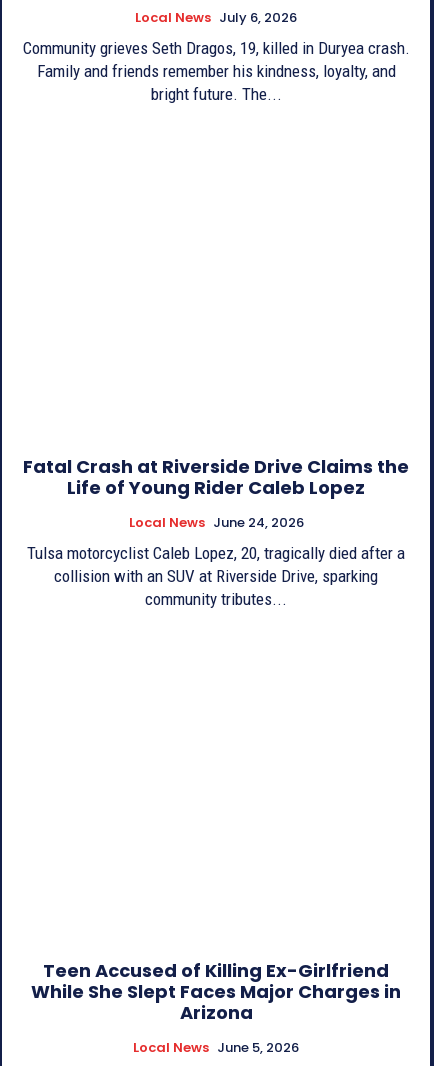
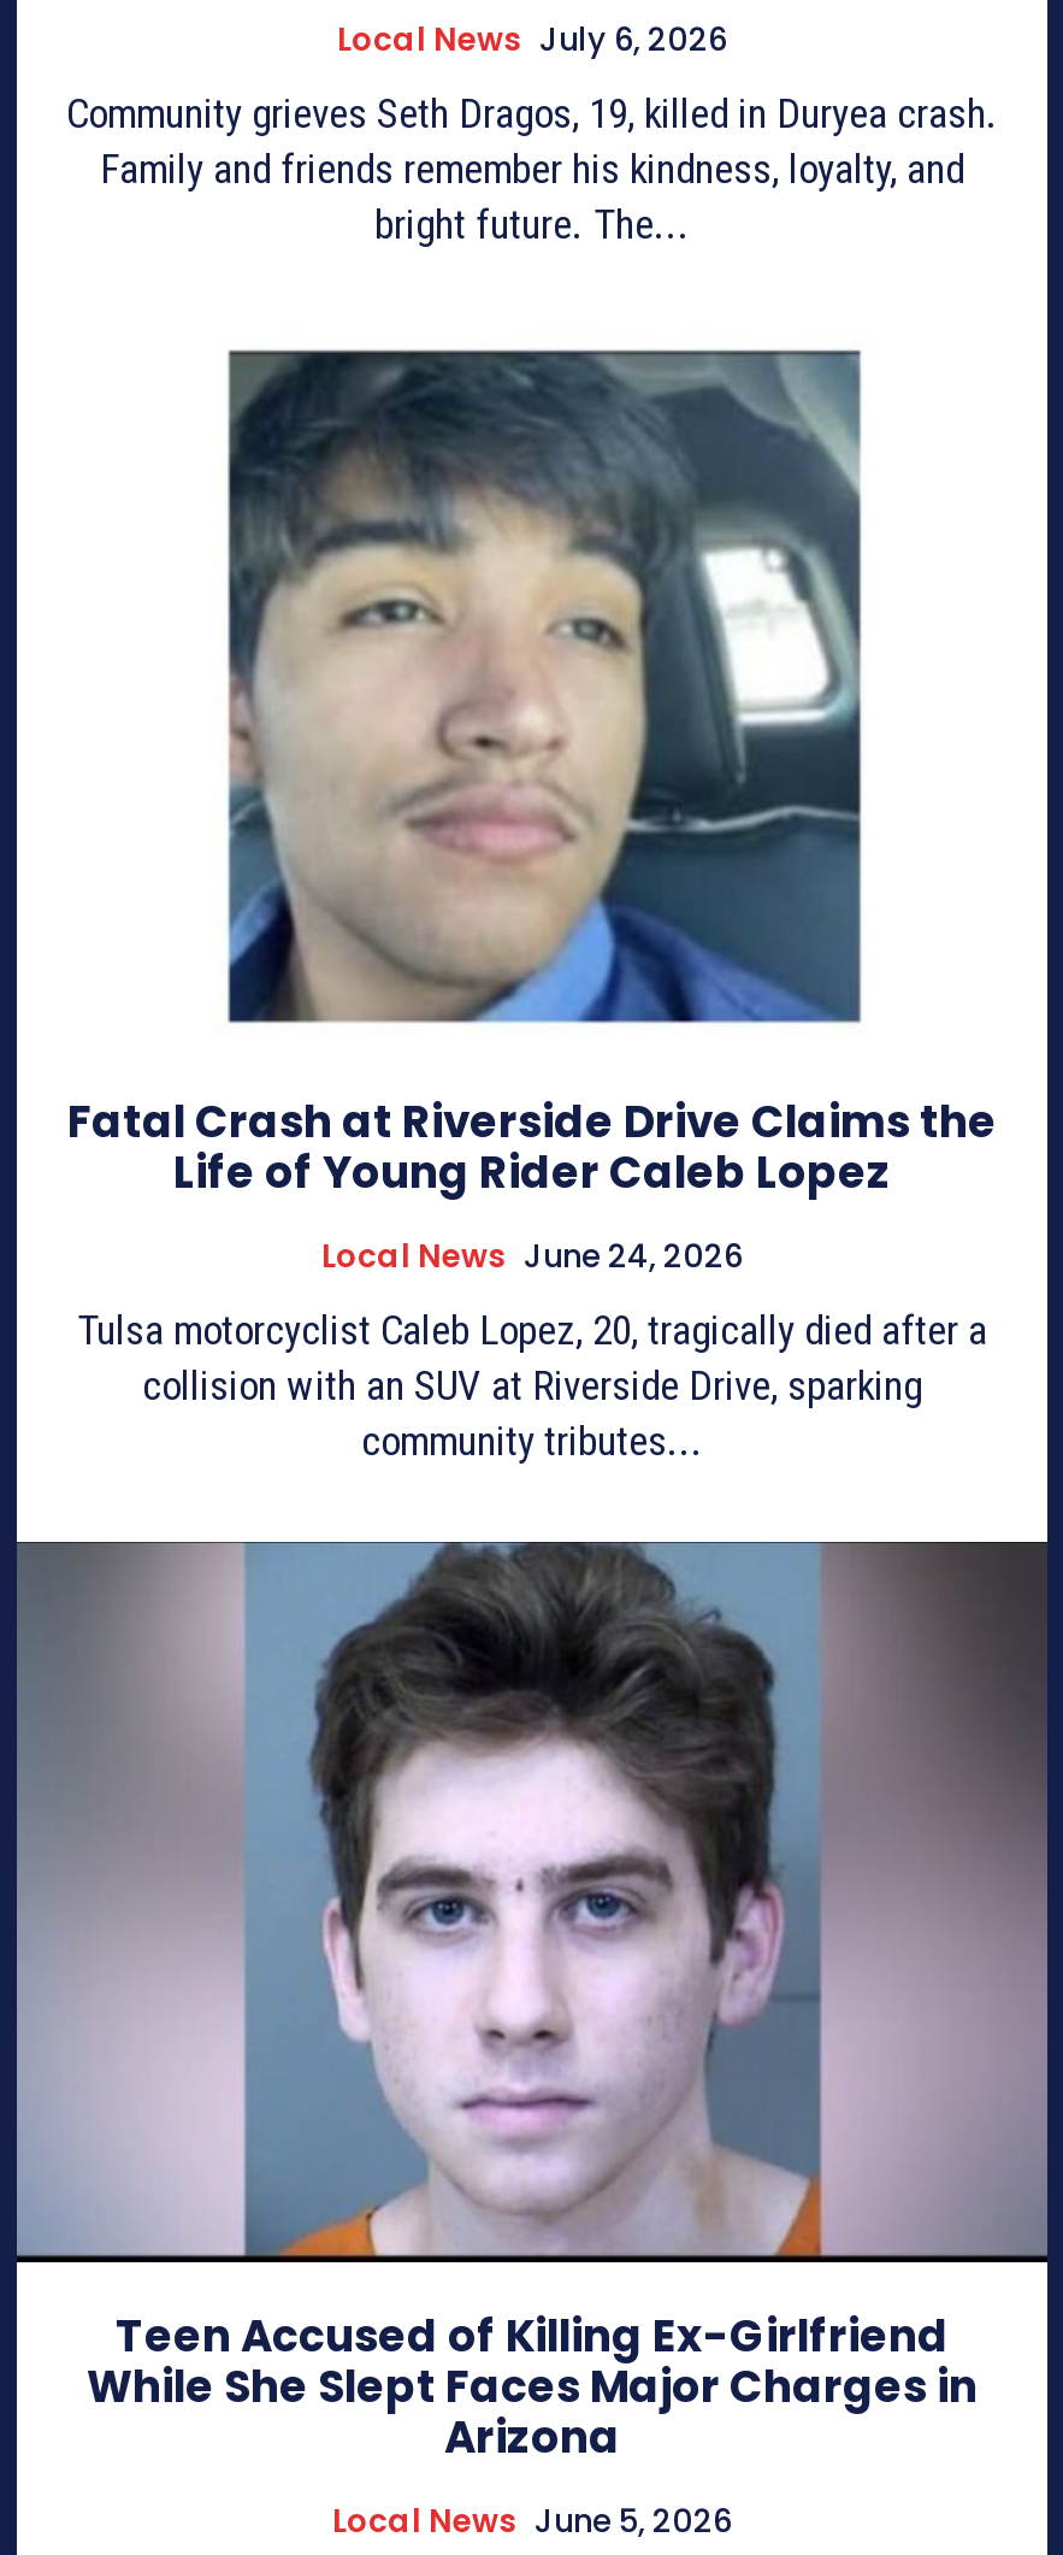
+ [image]

+ [image]
